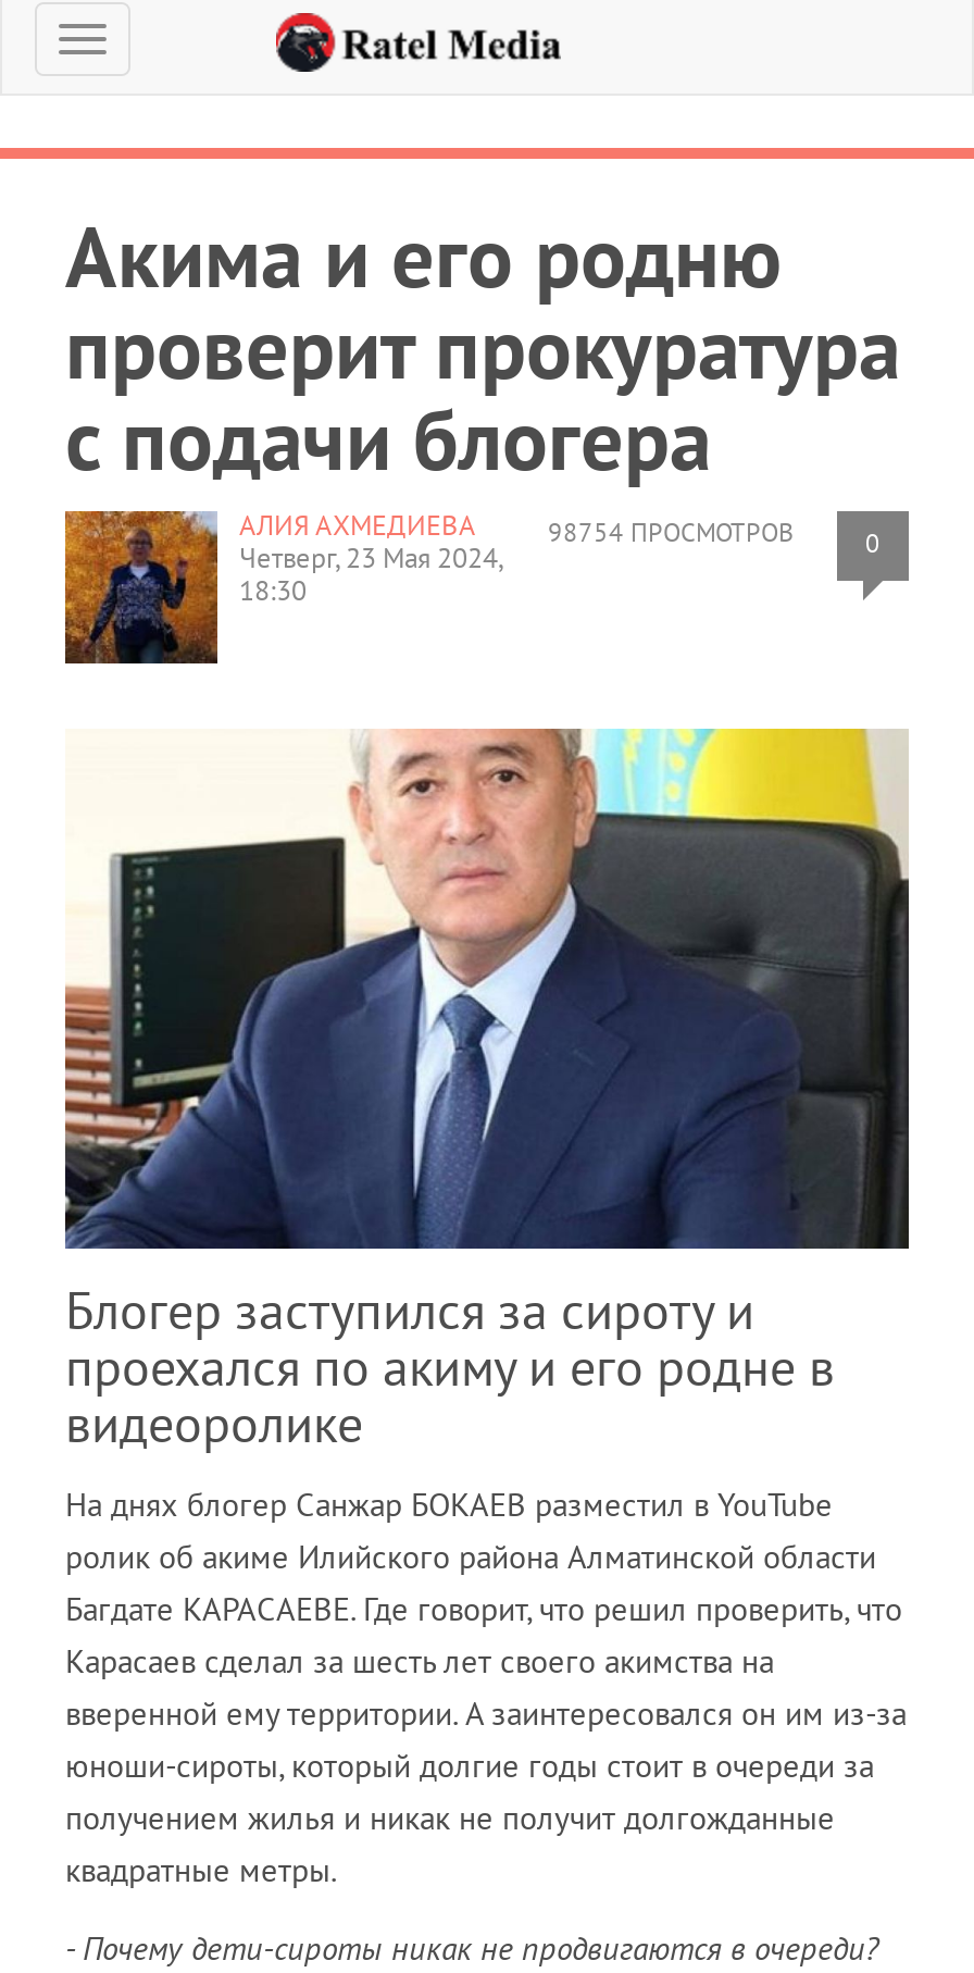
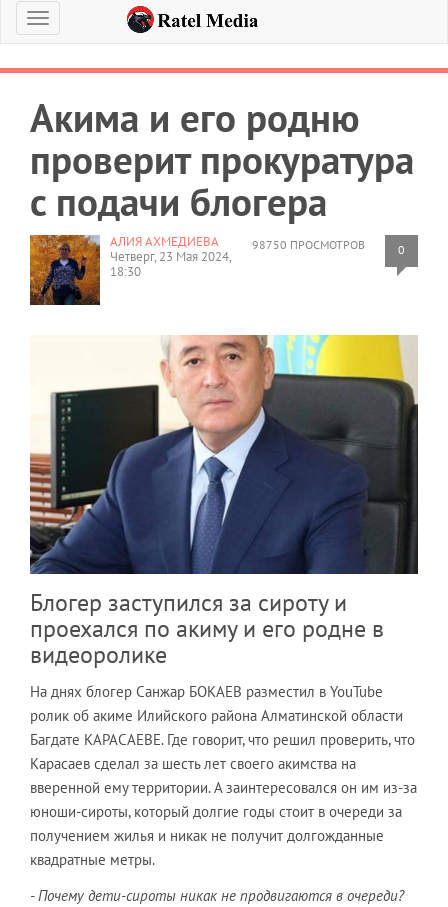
- 98754 ПРОСМОТРОВ
+ 98750 ПРОСМОТРОВ
